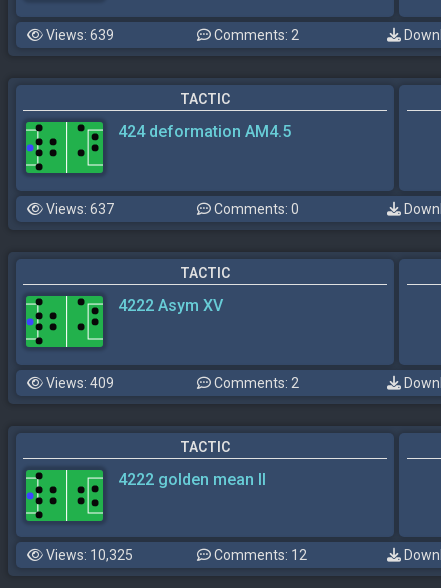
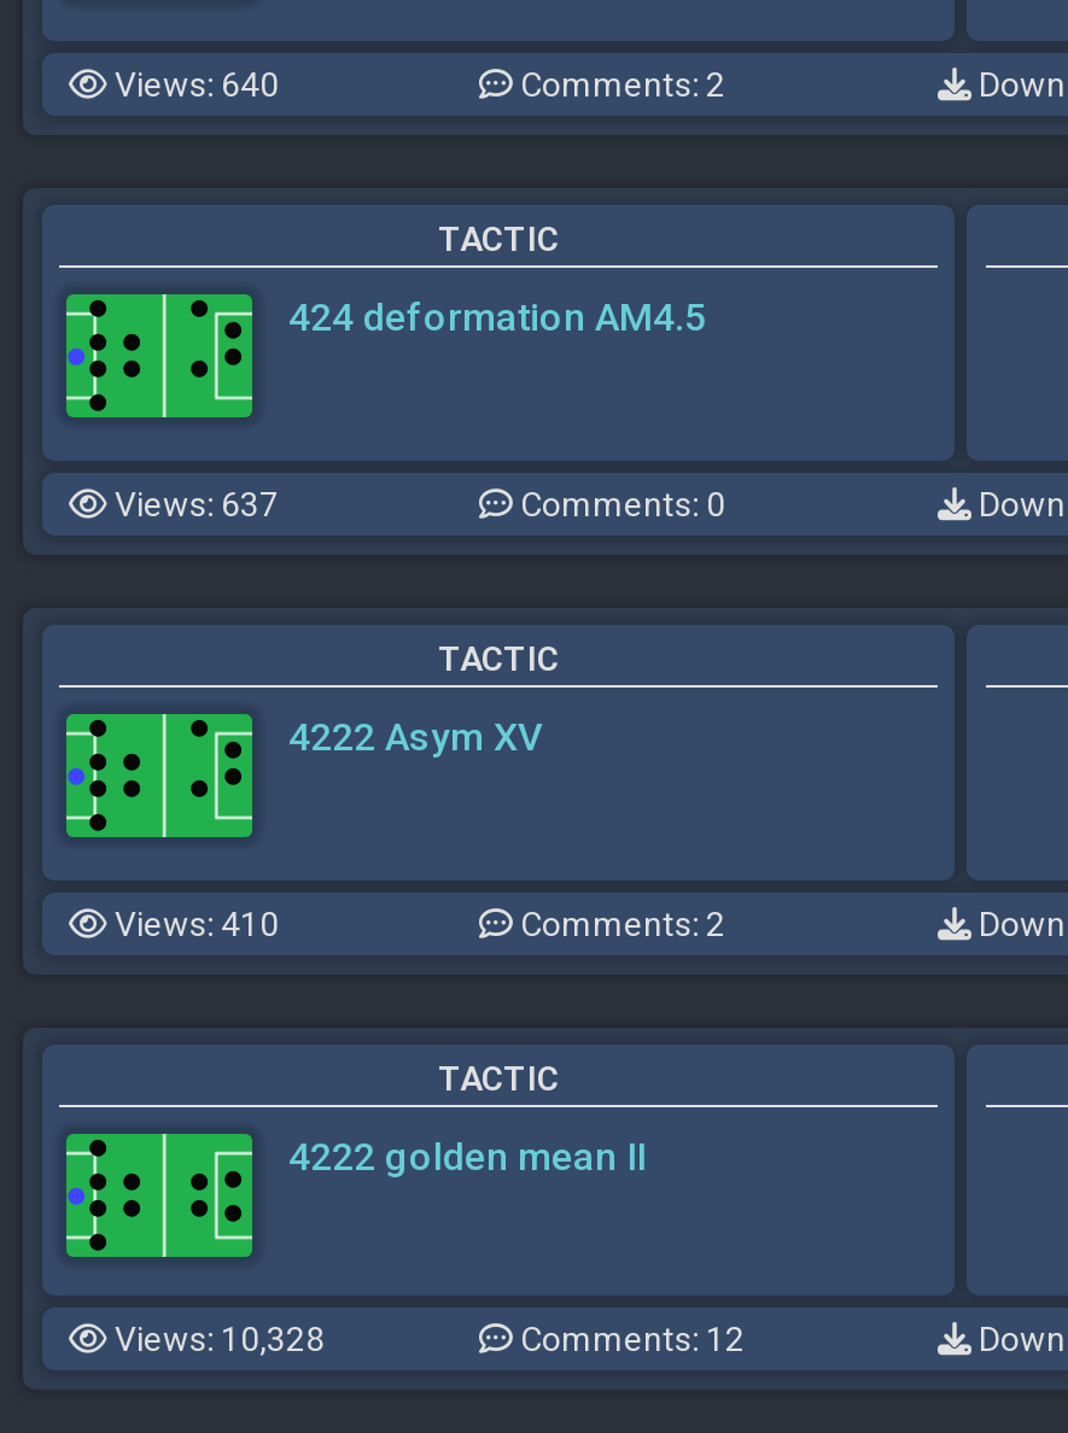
- Views: 639
+ Views: 640

- Views: 409
+ Views: 410

- Views: 10,325
+ Views: 10,328
